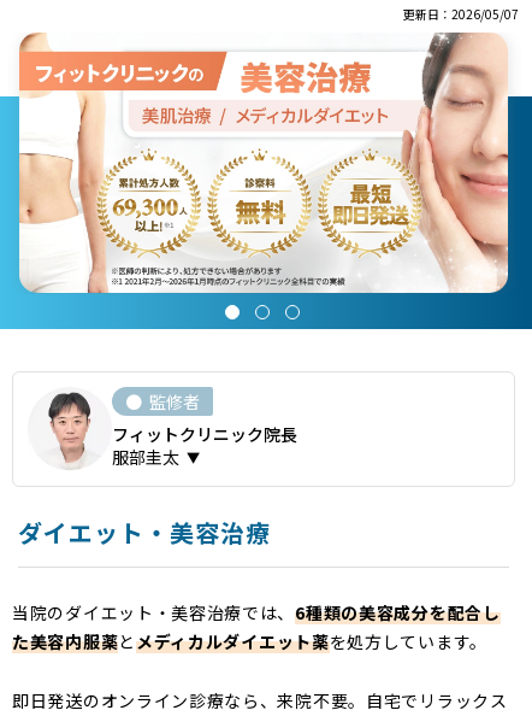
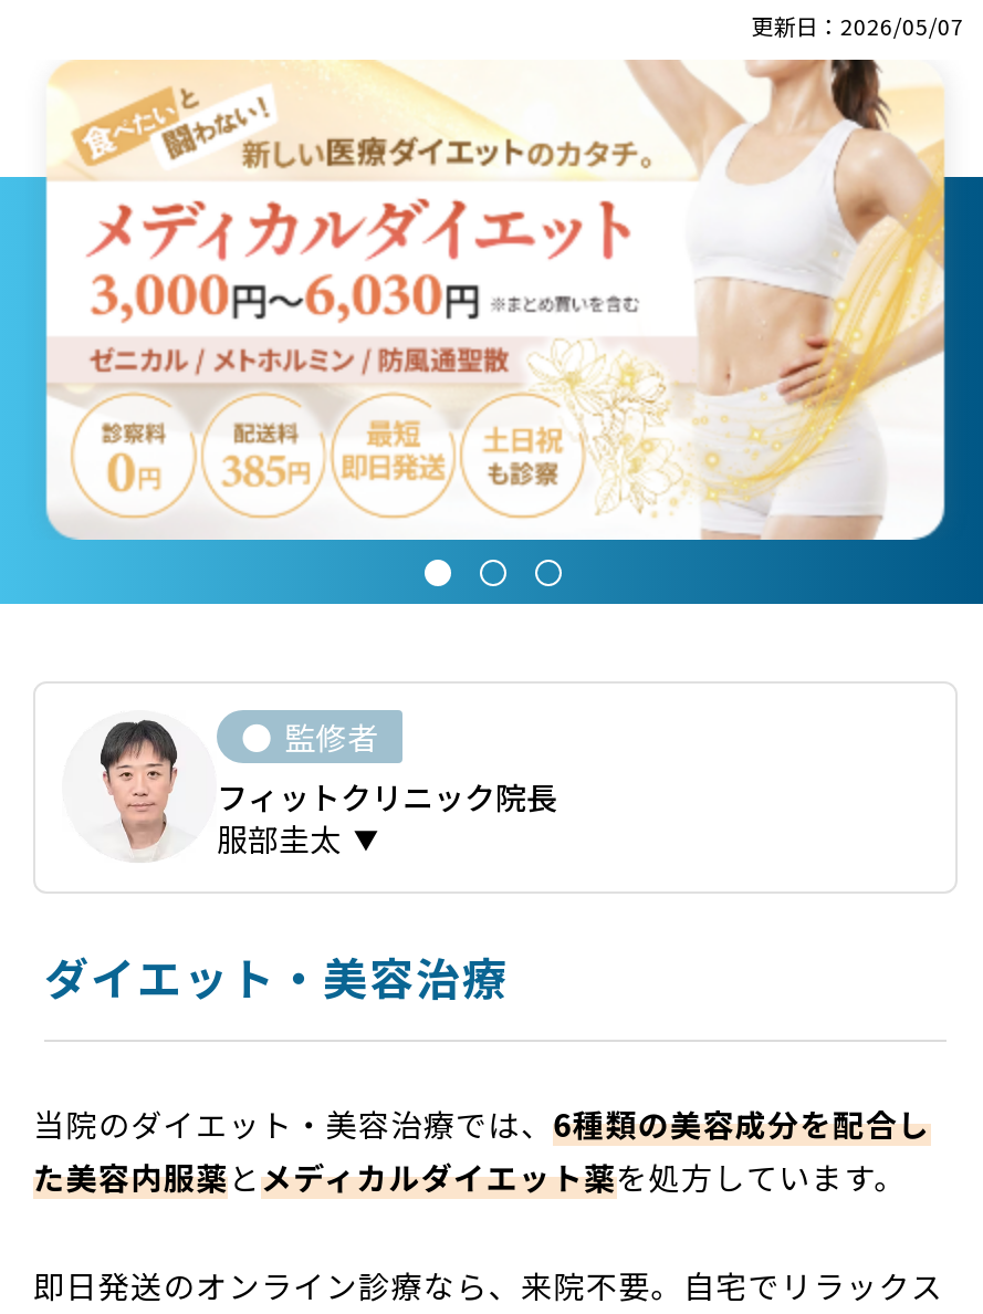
- [image]
+ [image]
